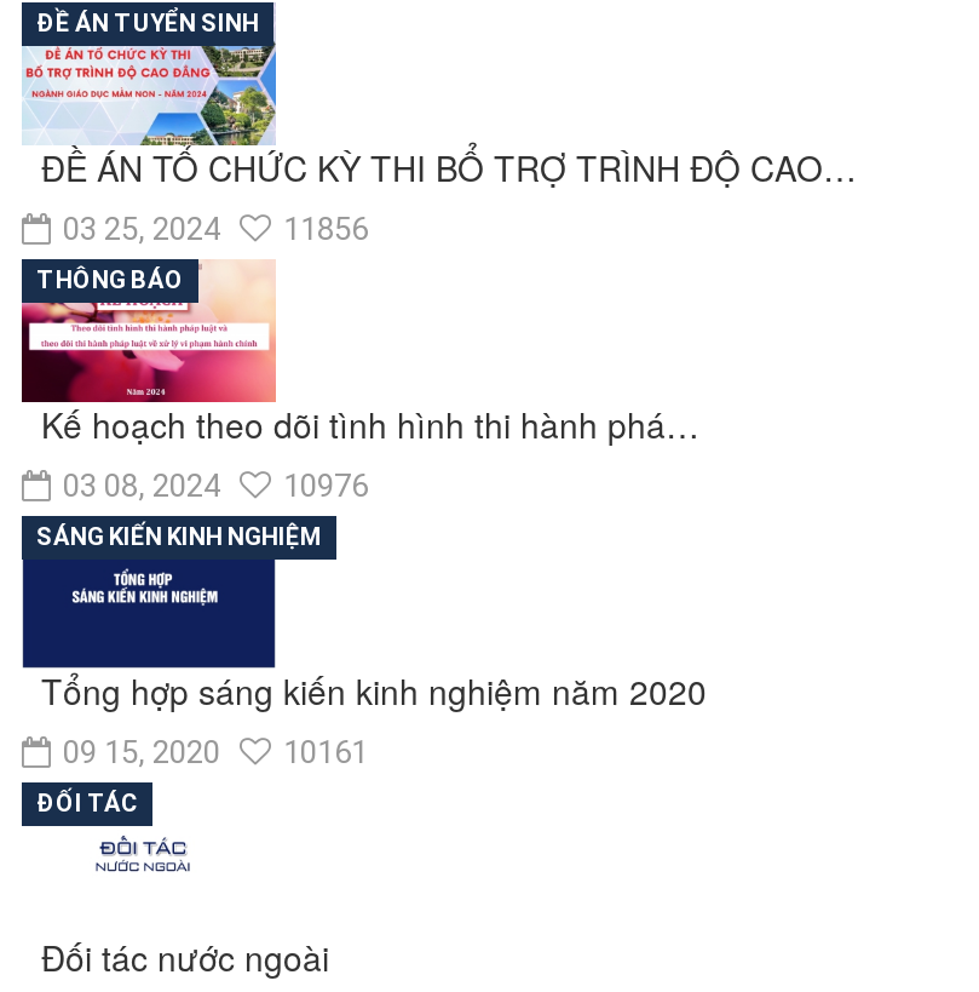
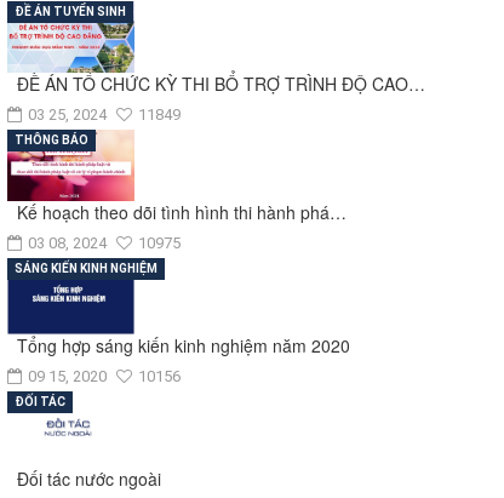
- 03 25, 2024 11856
+ 03 25, 2024 11849

- 03 08, 2024 10976
+ 03 08, 2024 10975

- 09 15, 2020 10161
+ 09 15, 2020 10156
